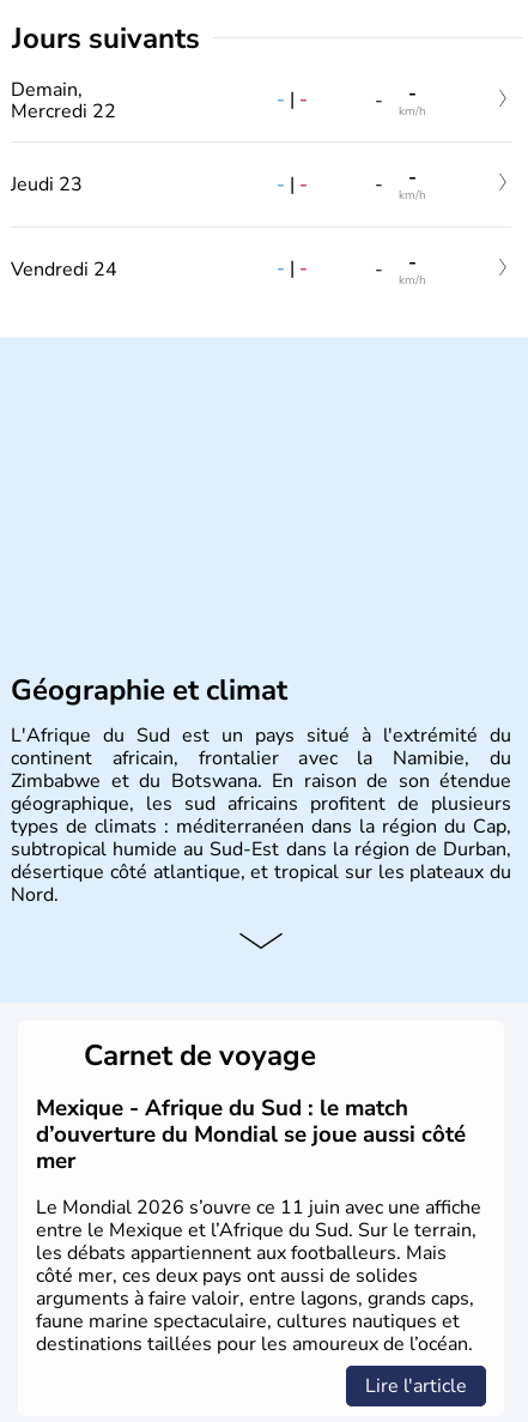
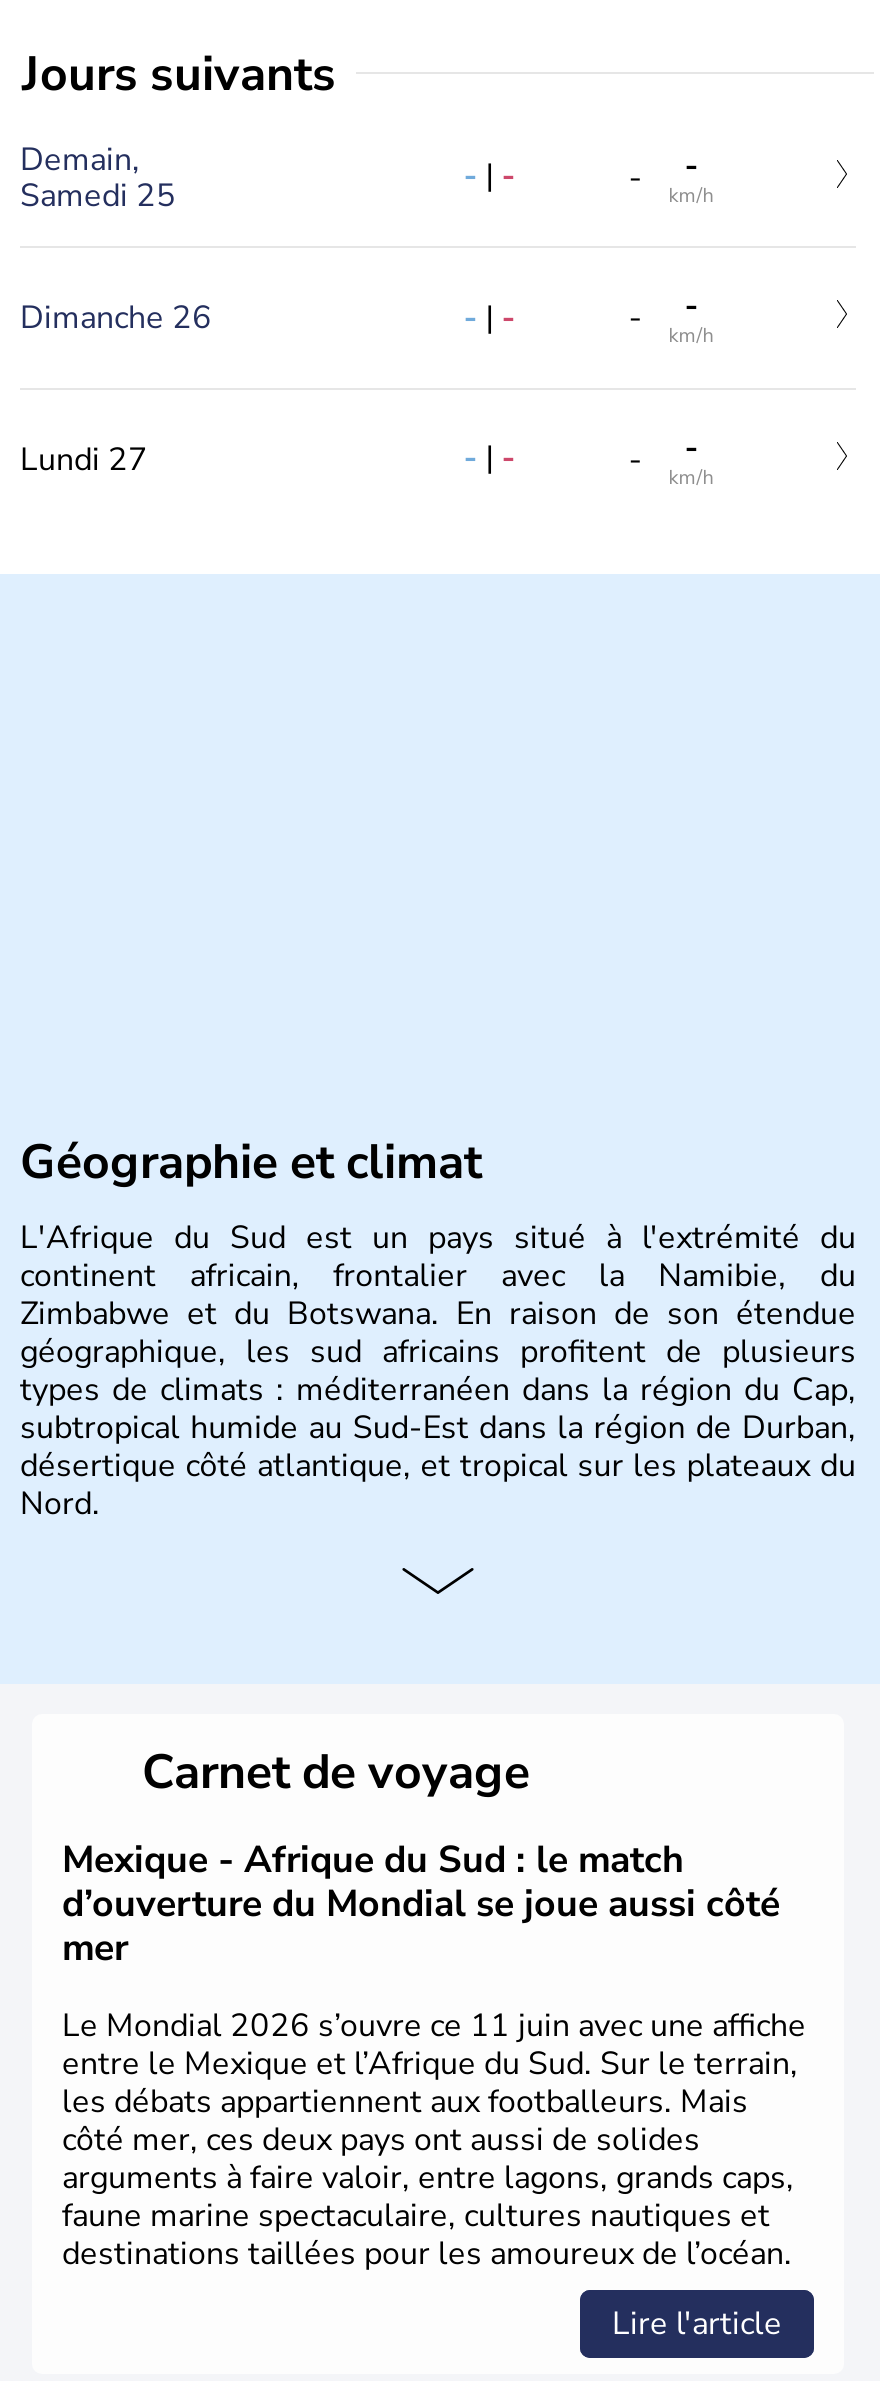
- Mercredi 22
+ Samedi 25

- Jeudi 23
+ Dimanche 26

- Vendredi 24
+ Lundi 27
